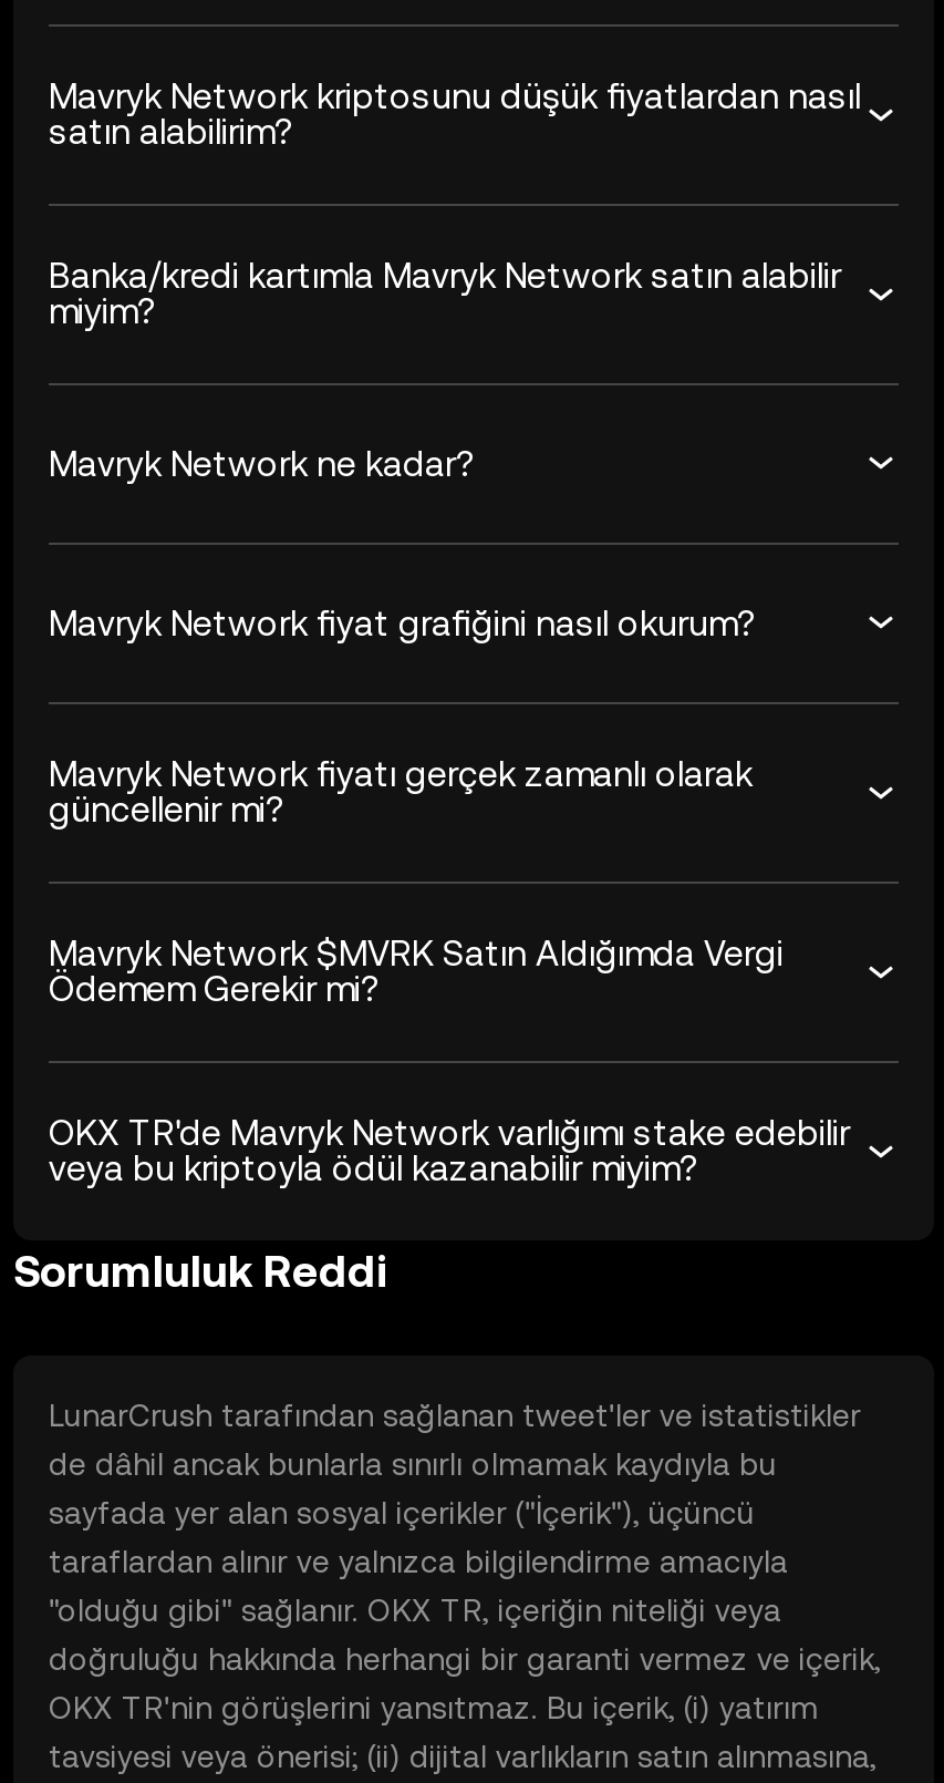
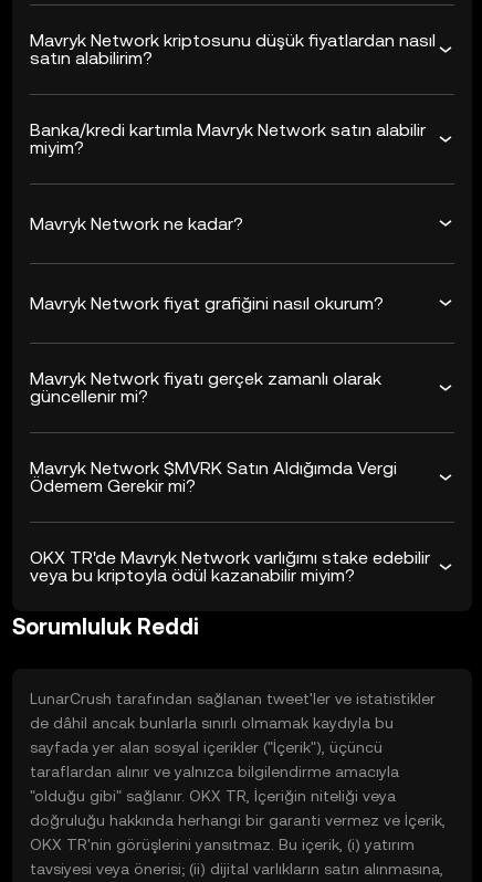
- "olduğu gibi" sağlanır. OKX TR, içeriğin niteliği veya
+ "olduğu gibi" sağlanır. OKX TR, İçeriğin niteliği veya

- doğruluğu hakkında herhangi bir garanti vermez ve içerik,
+ doğruluğu hakkında herhangi bir garanti vermez ve İçerik,
